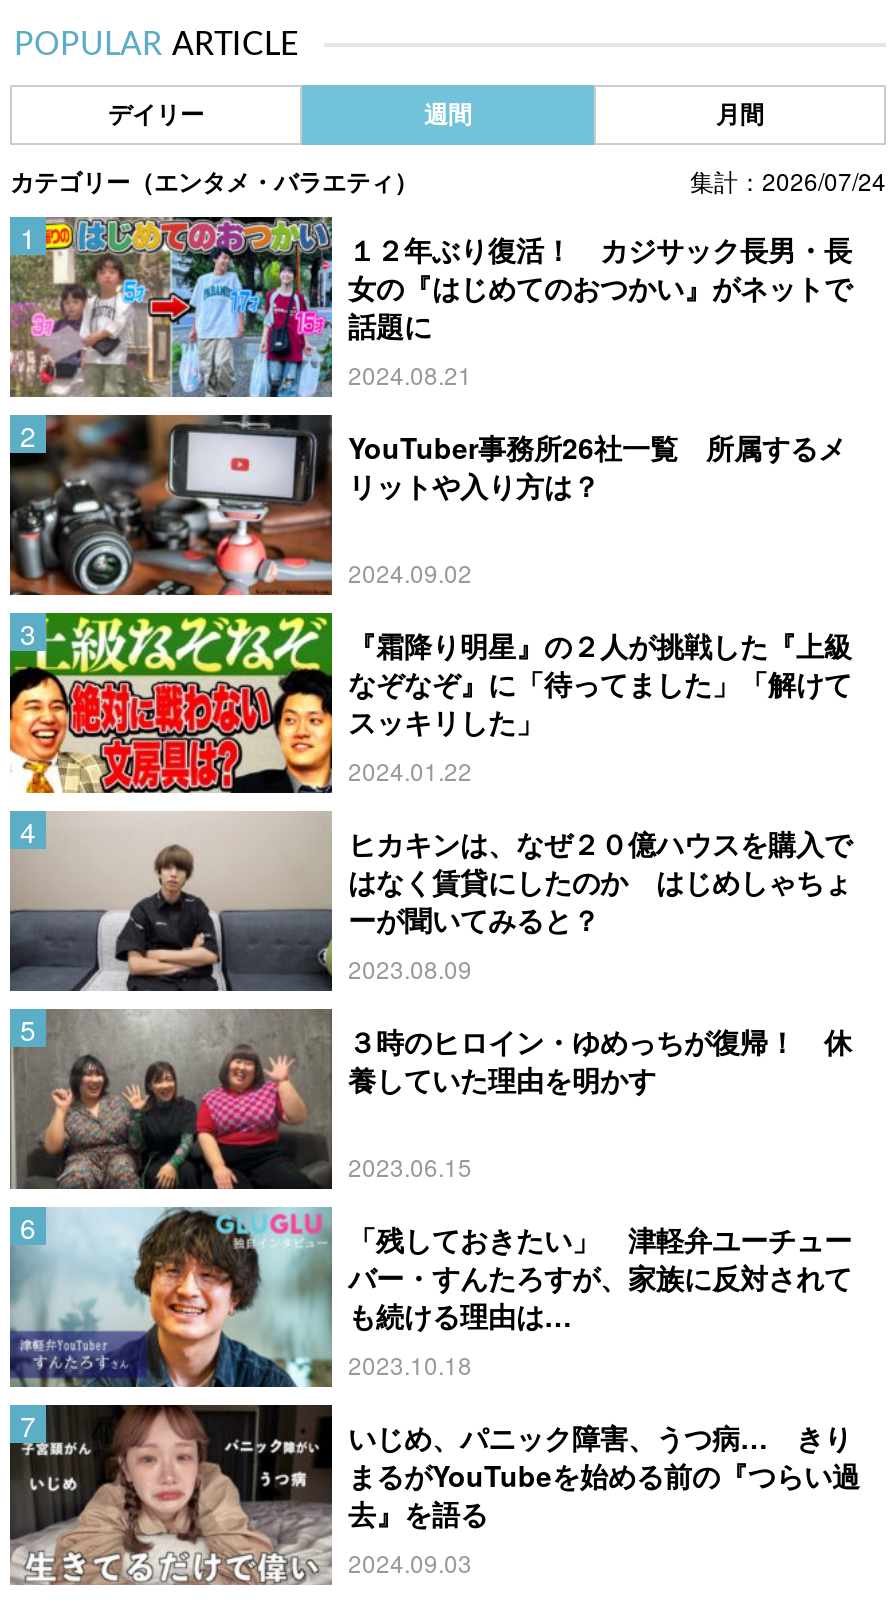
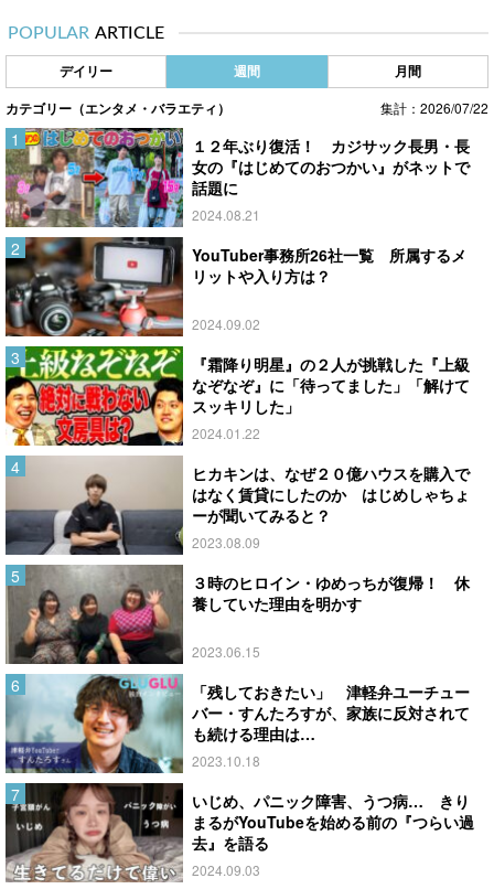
- 集計：2026/07/24
+ 集計：2026/07/22
